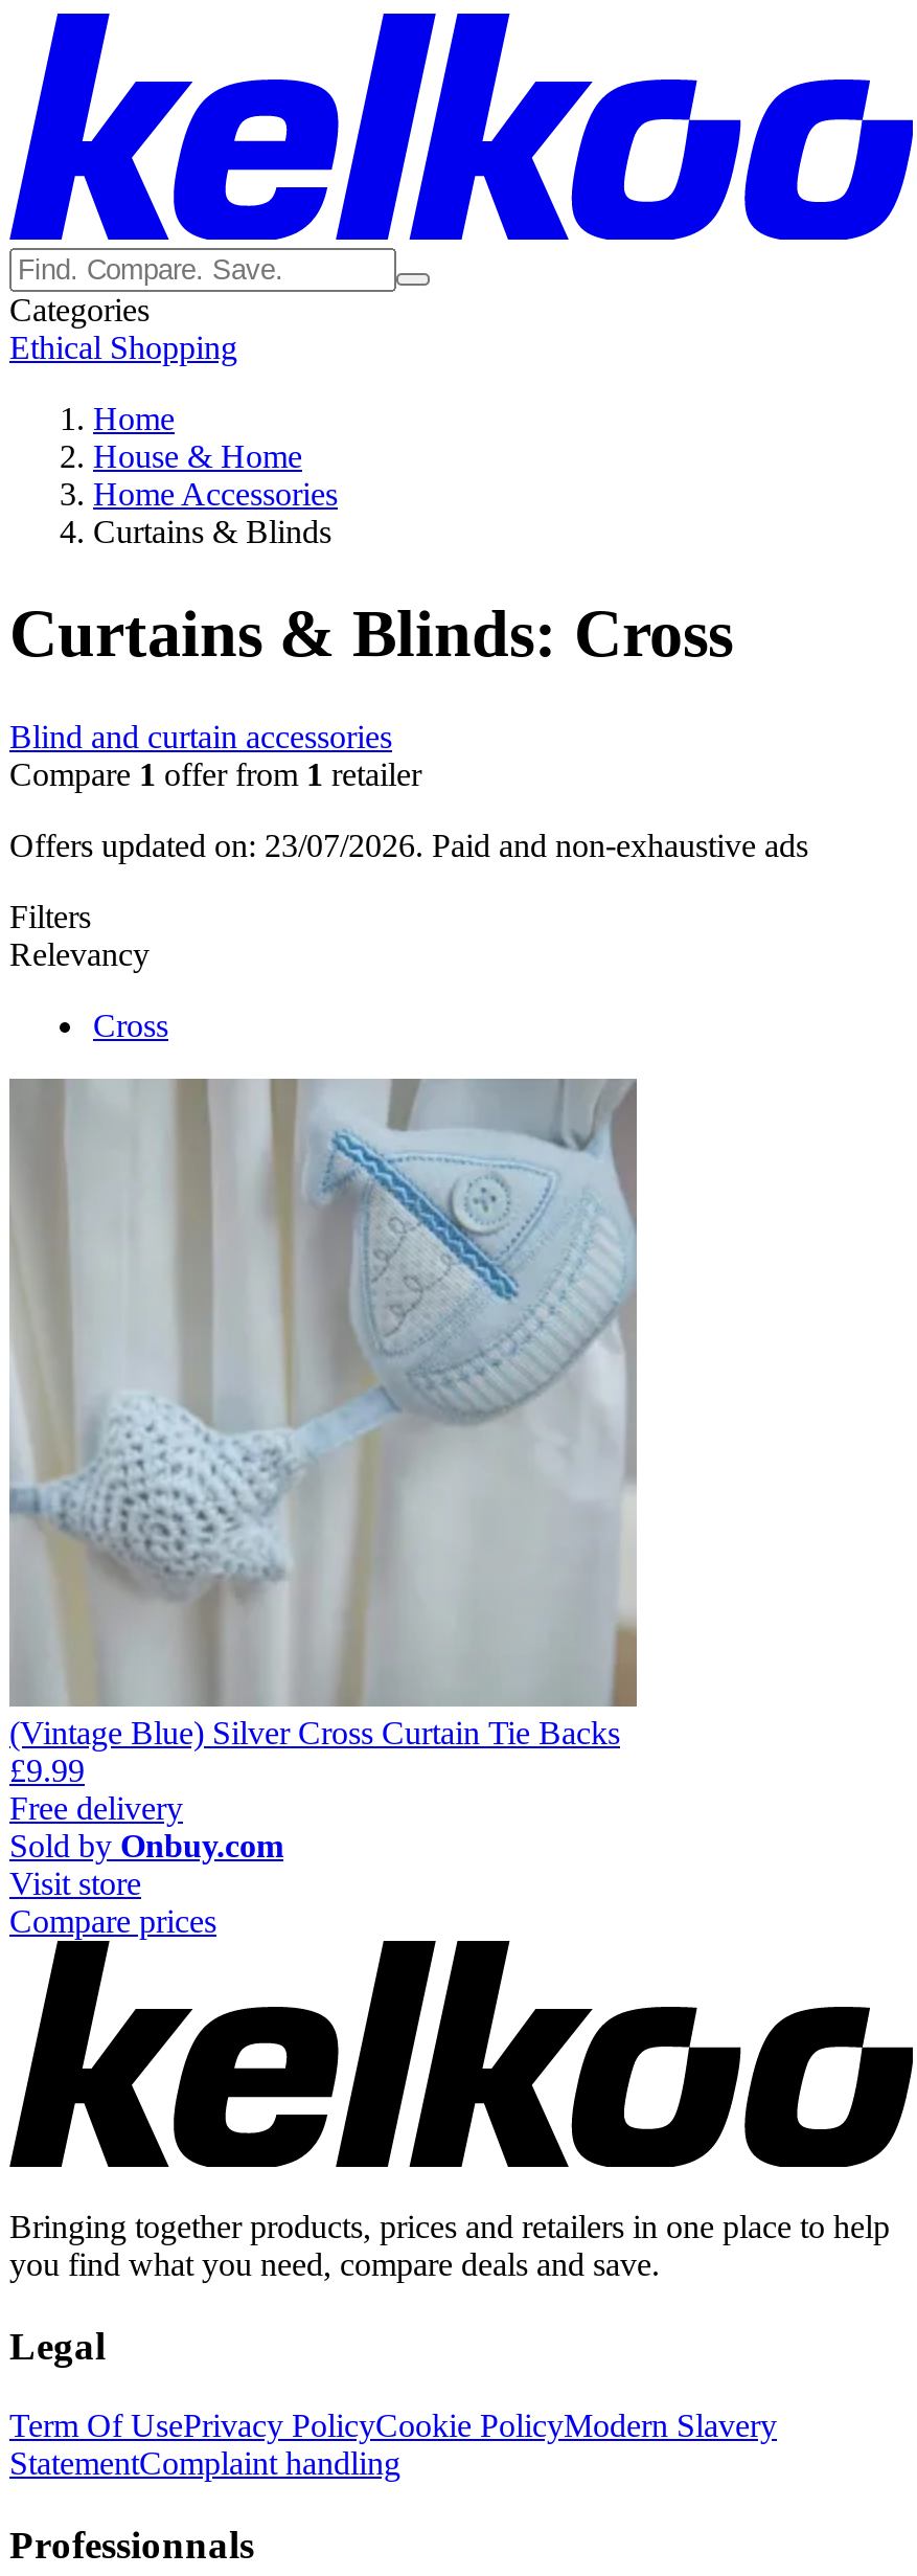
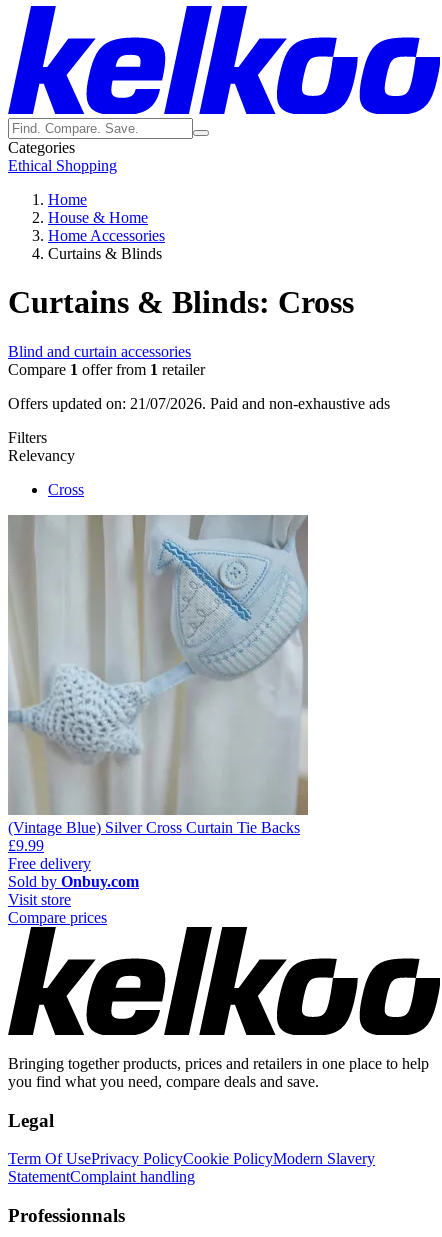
- Offers updated on: 23/07/2026. Paid and non-exhaustive ads
+ Offers updated on: 21/07/2026. Paid and non-exhaustive ads
